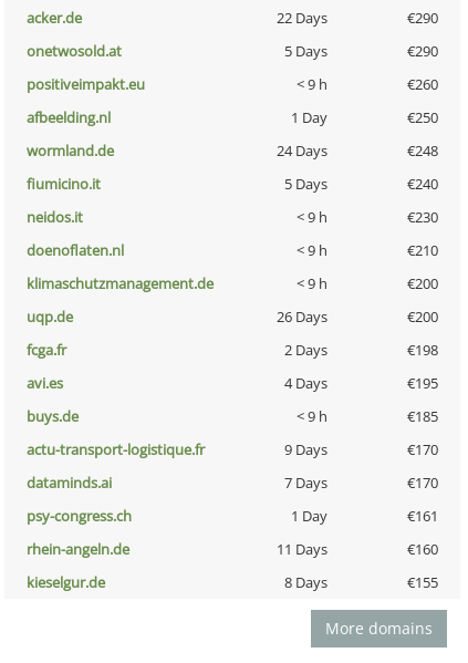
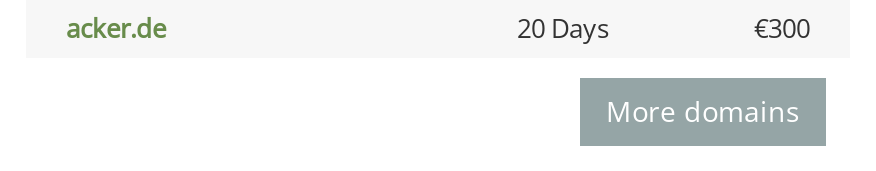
- 22 Days
- €290
- onetwosold.at
- 5 Days
- €290
- positiveimpakt.eu
- < 9 h
- €260
- afbeelding.nl
- 1 Day
- €250
- wormland.de
- 24 Days
- €248
- fiumicino.it
- 5 Days
- €240
- neidos.it
- < 9 h
- €230
- doenoflaten.nl
- < 9 h
- €210
- klimaschutzmanagement.de
- < 9 h
- €200
- uqp.de
- 26 Days
- €200
- fcga.fr
- 2 Days
- €198
- avi.es
- 4 Days
- €195
- buys.de
- < 9 h
- €185
- actu-transport-logistique.fr
- 9 Days
- €170
- dataminds.ai
- 7 Days
- €170
- psy-congress.ch
- 1 Day
- €161
- rhein-angeln.de
- 11 Days
- €160
- kieselgur.de
- 8 Days
- €155
+ 20 Days
+ €300
